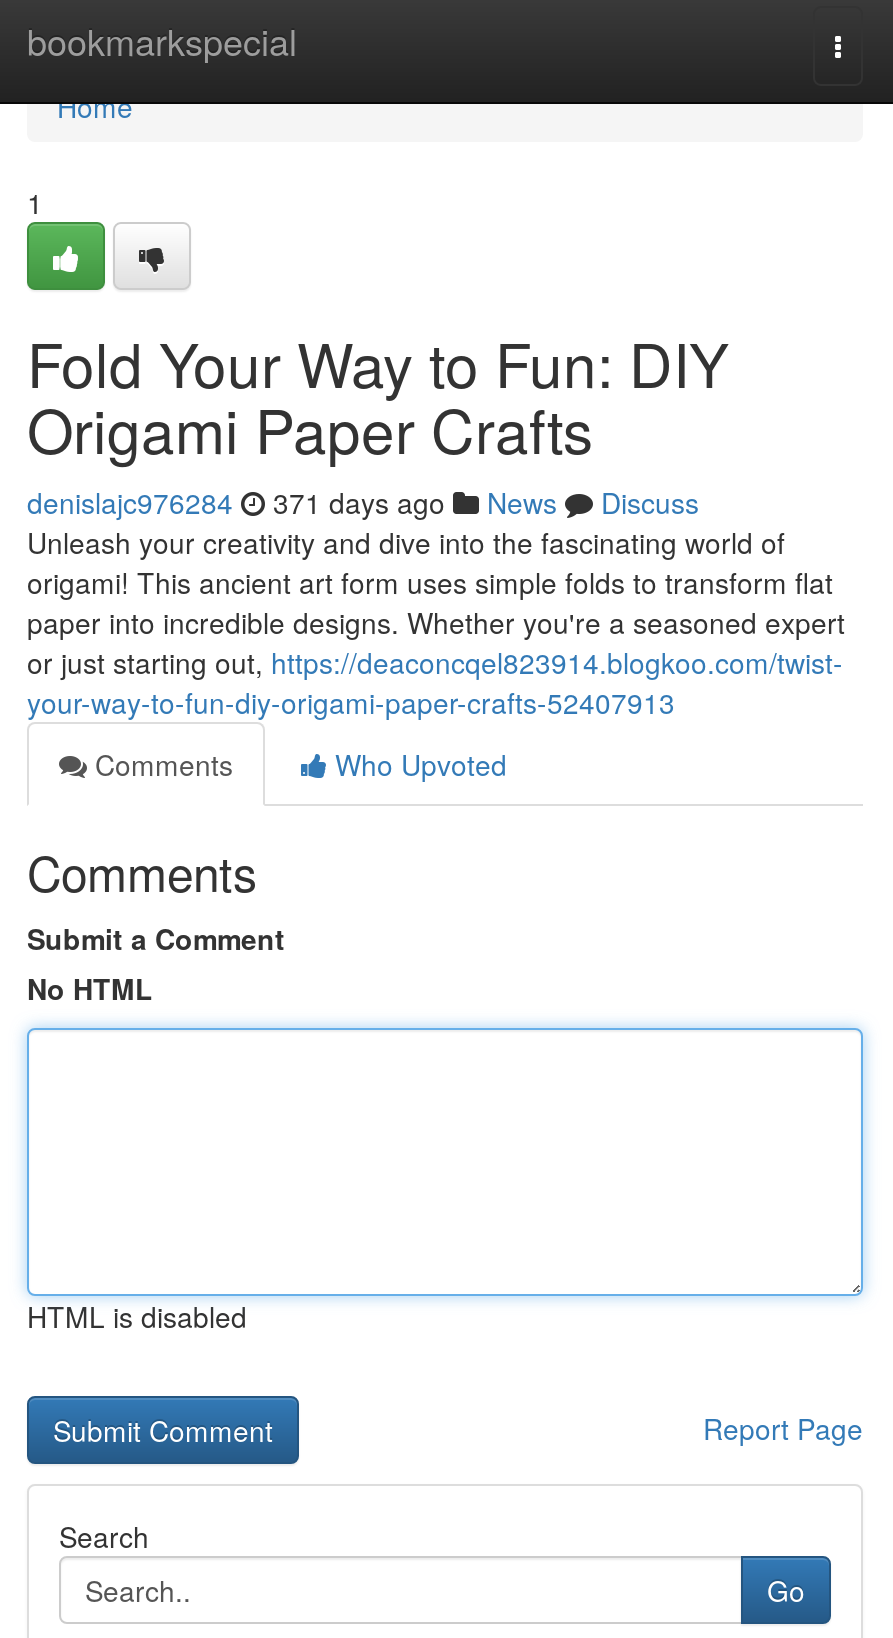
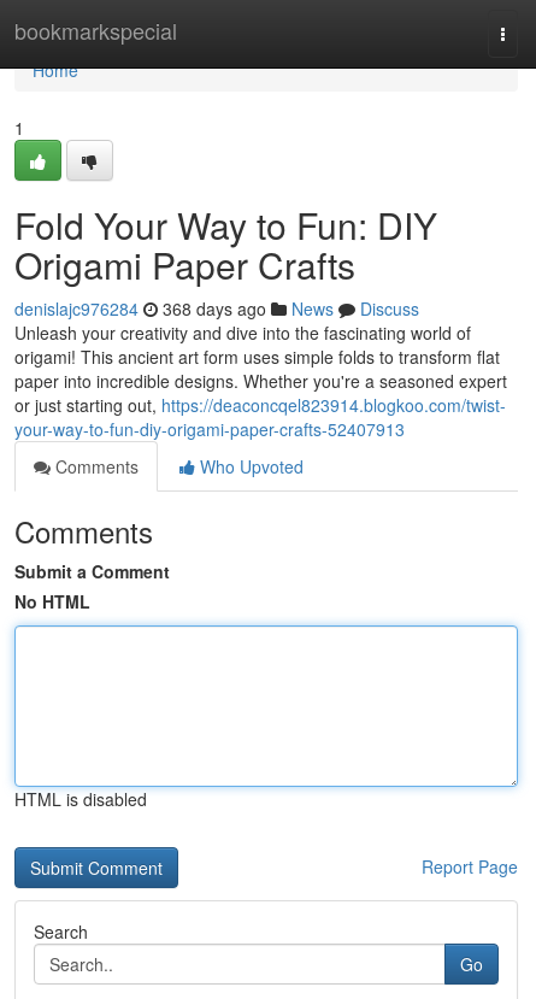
- denislajc976284 371 days ago News Discuss
+ denislajc976284 368 days ago News Discuss
